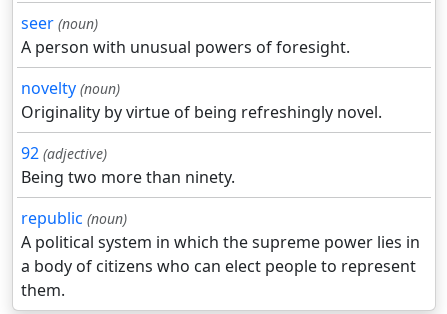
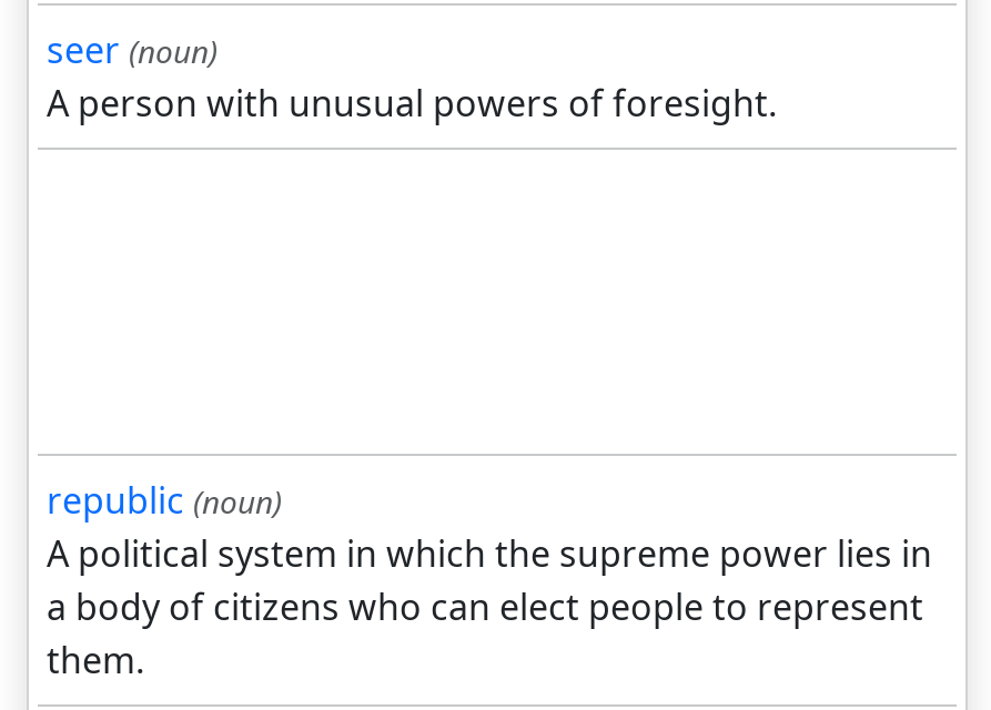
- novelty (noun)
- Originality by virtue of being refreshingly novel.
- 92 (adjective)
- Being two more than ninety.
